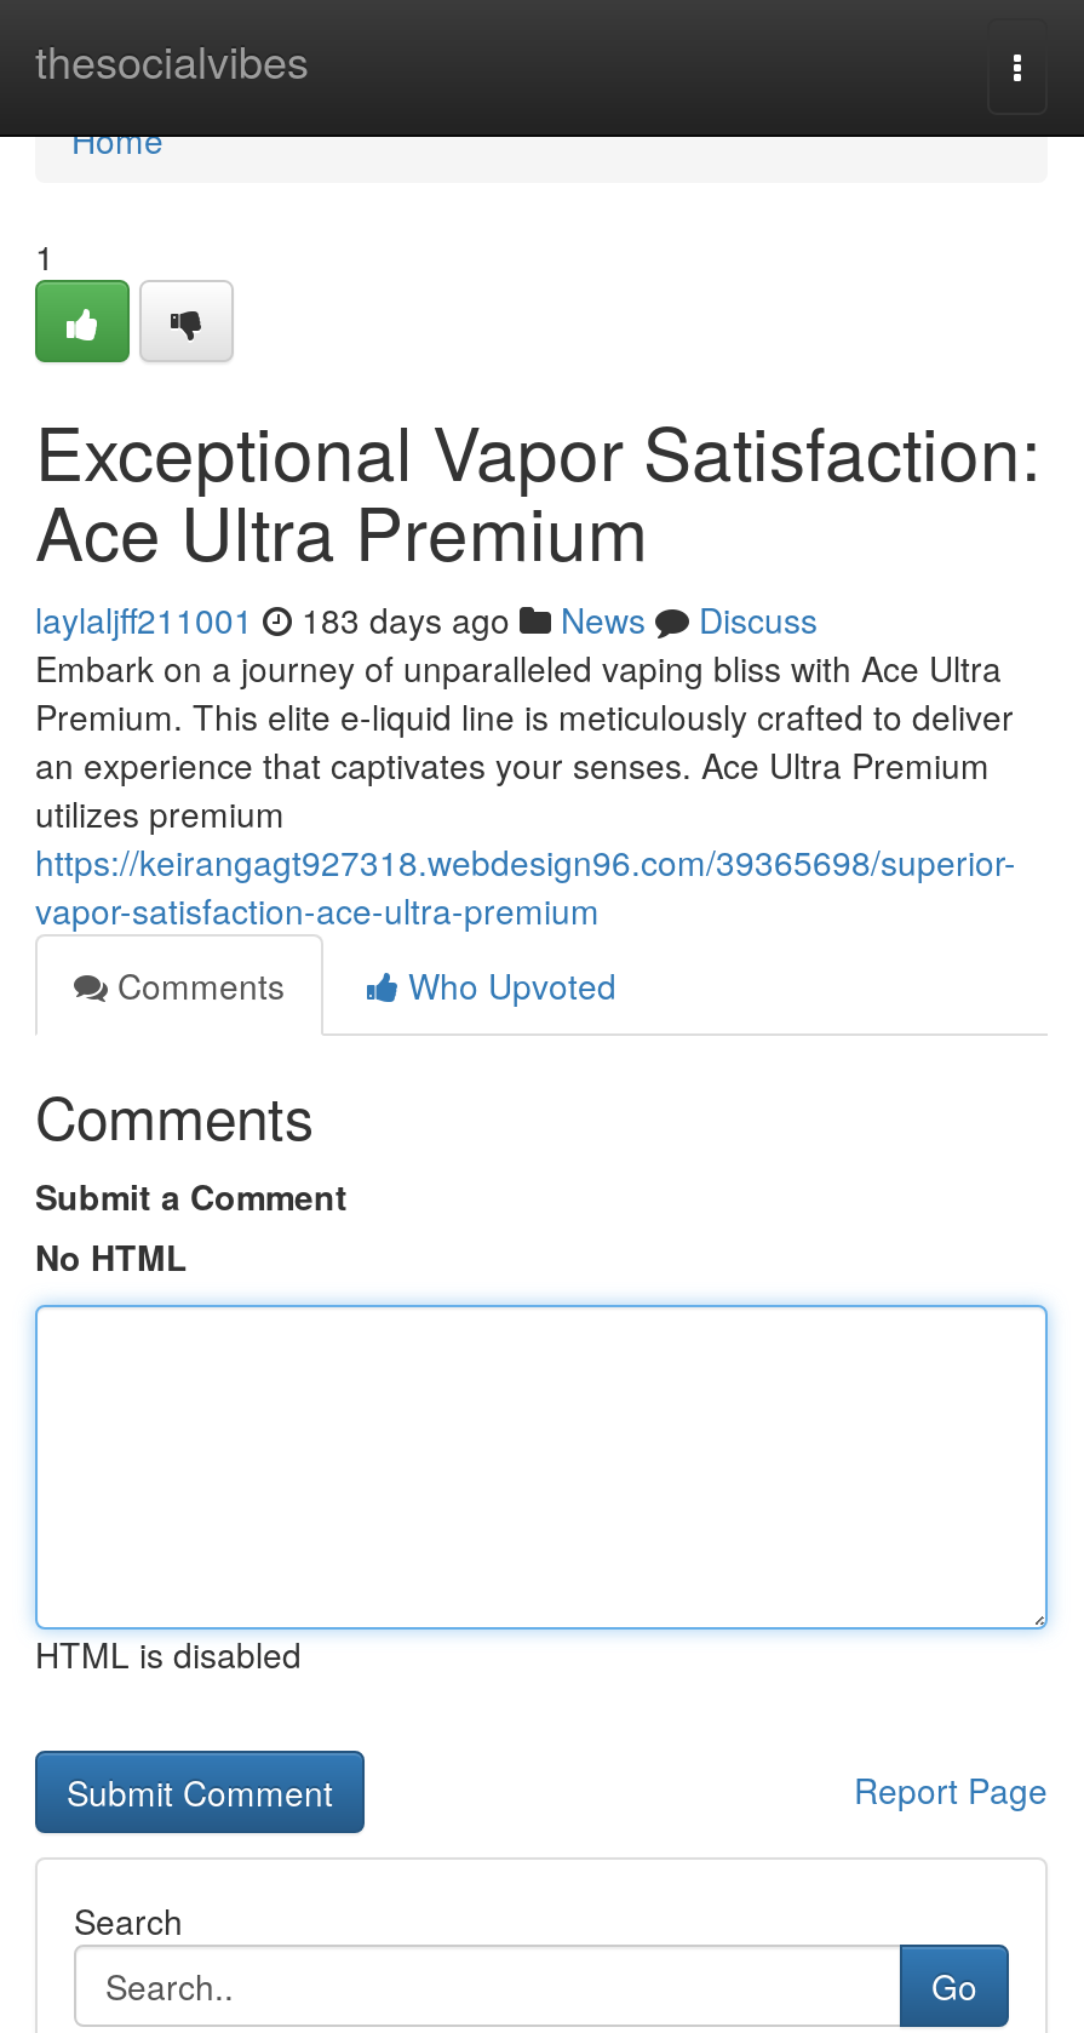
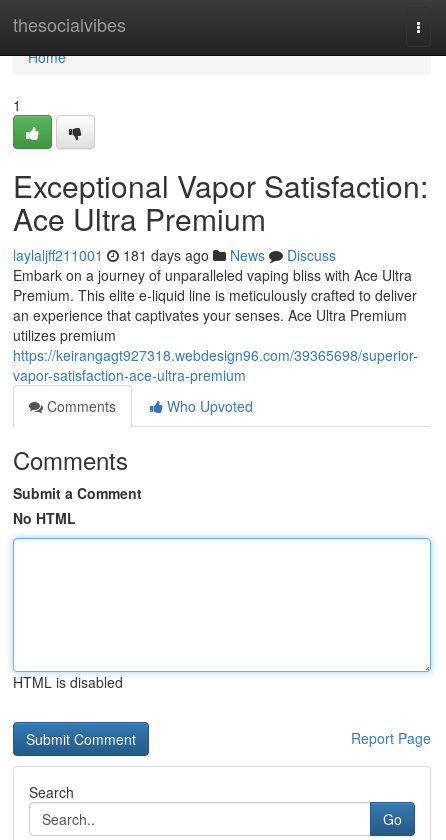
- laylaljff211001 183 days ago News Discuss
+ laylaljff211001 181 days ago News Discuss
